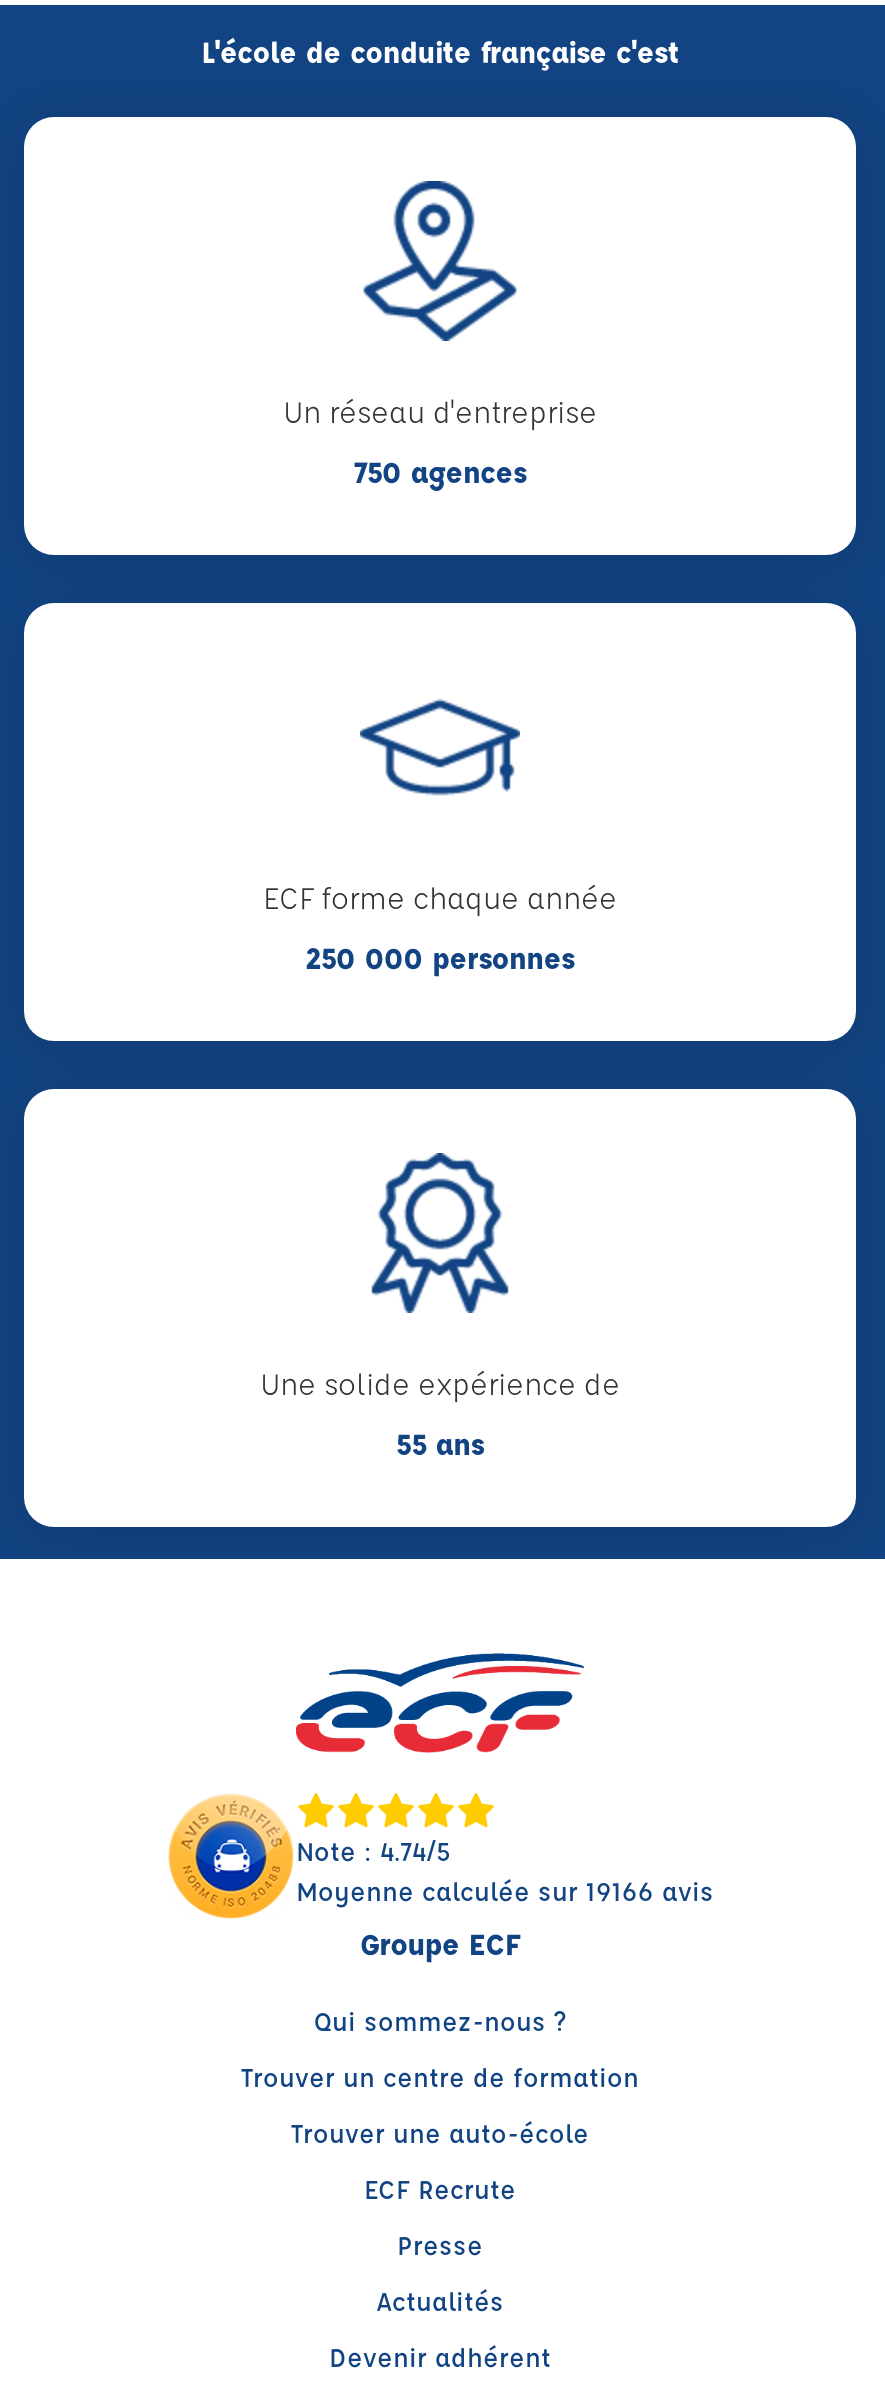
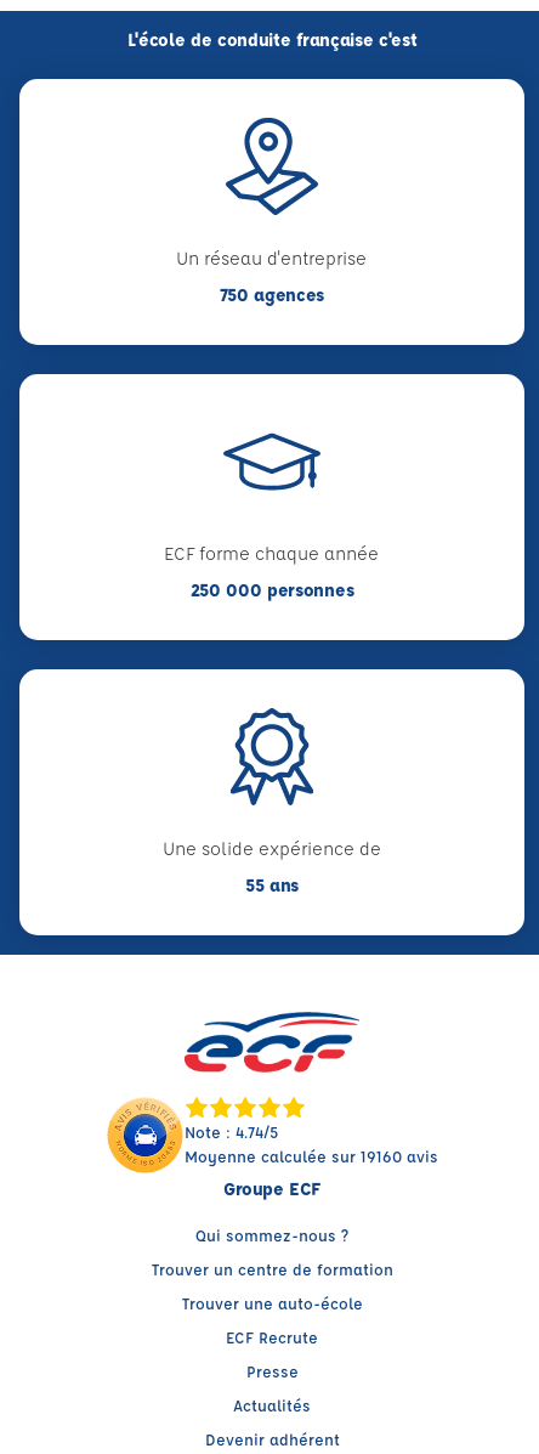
- Moyenne calculée sur 19166 avis
+ Moyenne calculée sur 19160 avis
